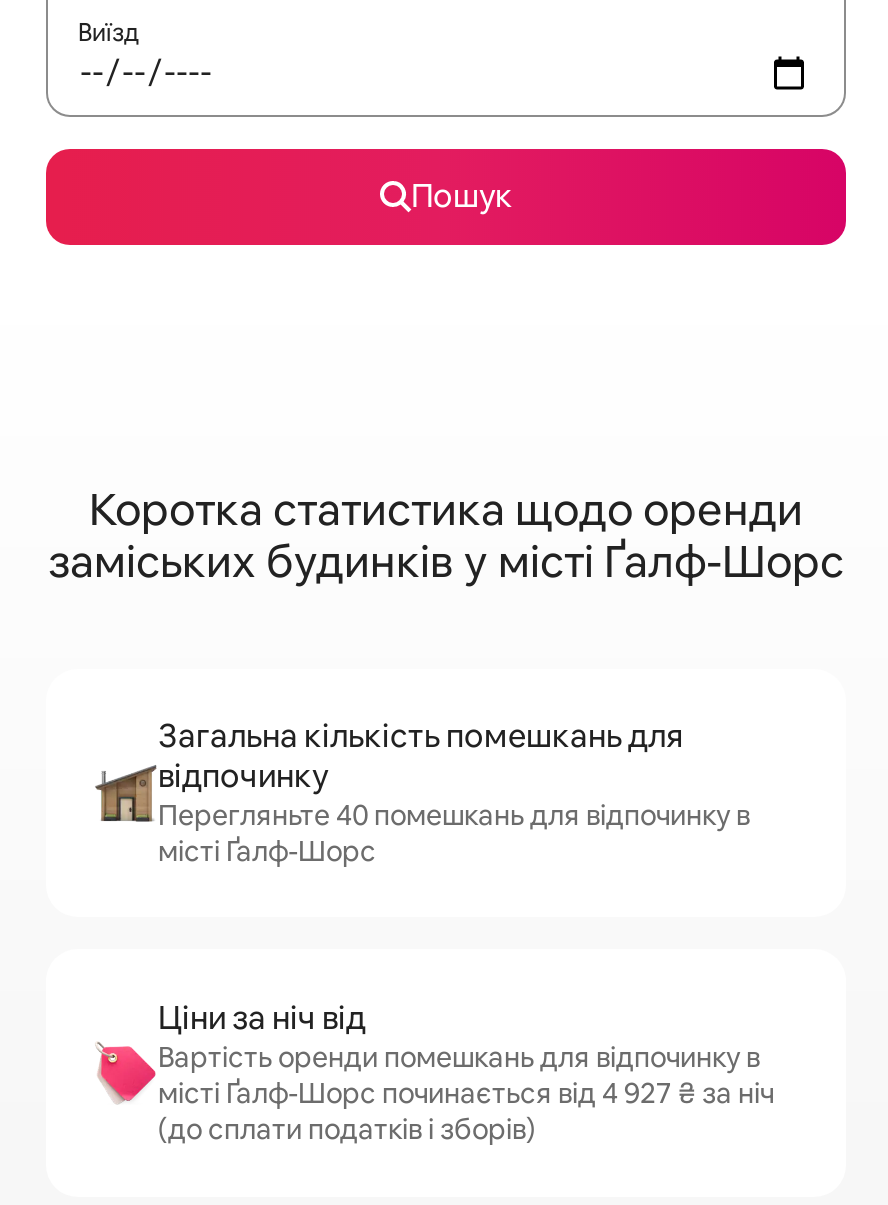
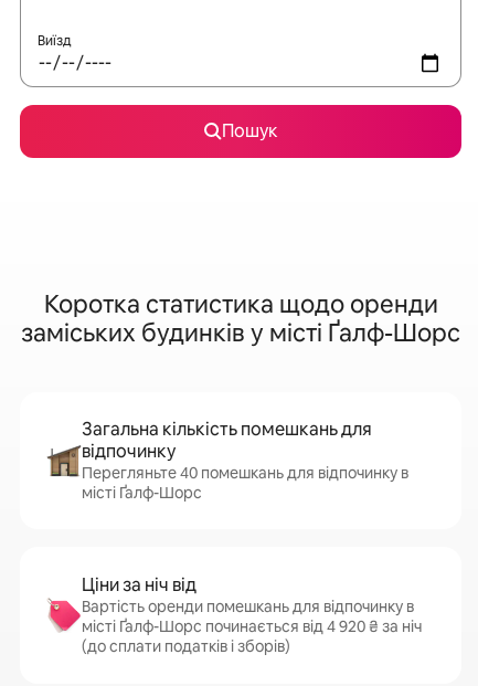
- місті Ґалф-Шорс починається від 4 927 ₴ за ніч
+ місті Ґалф-Шорс починається від 4 920 ₴ за ніч
